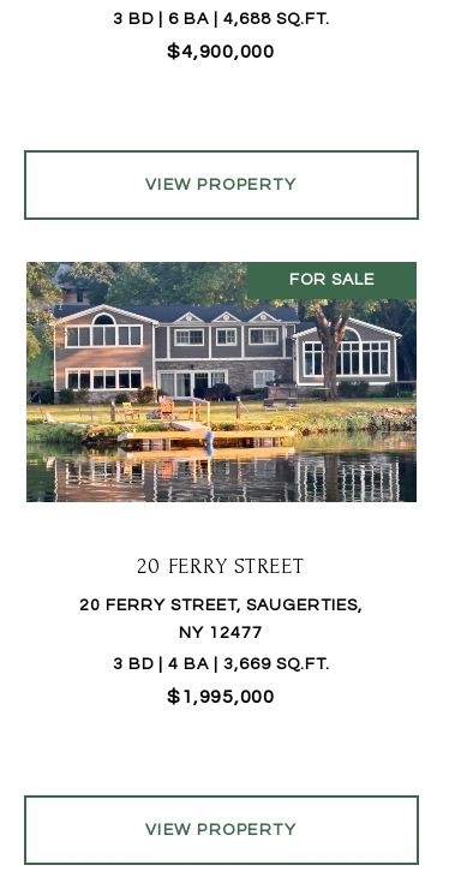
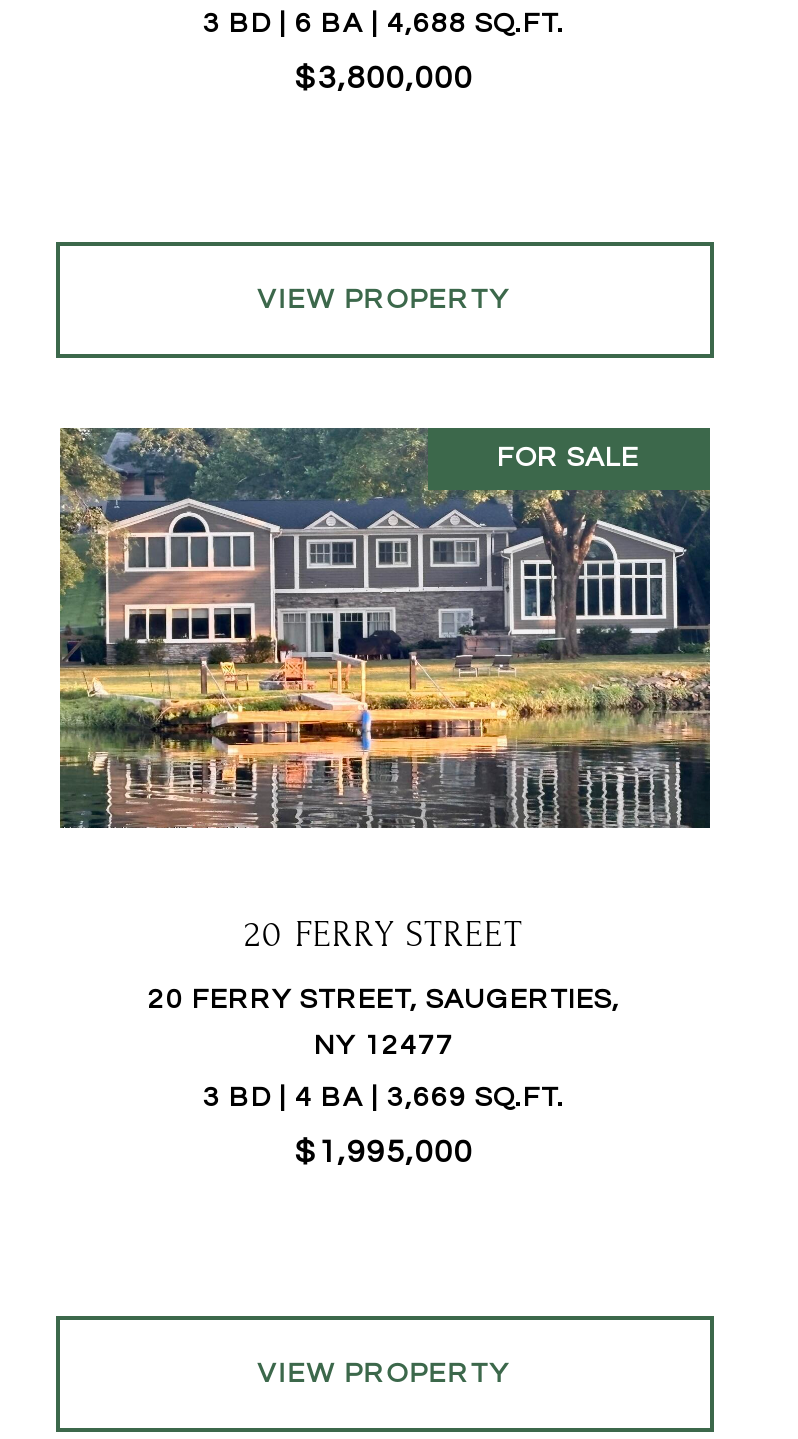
- $4,900,000
+ $3,800,000
